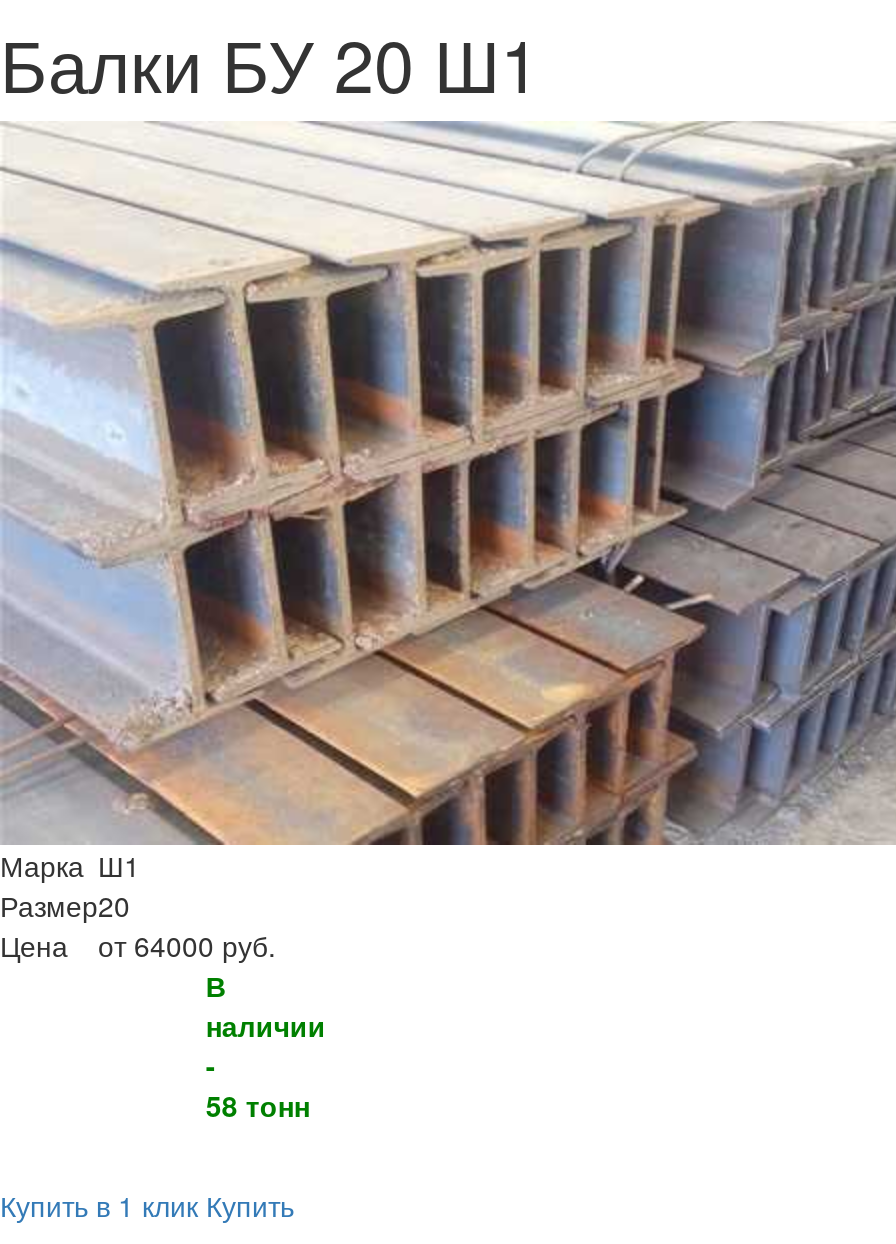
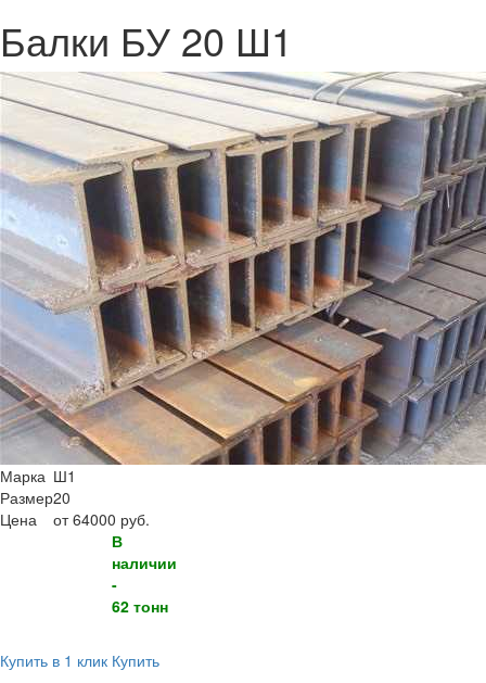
- 58 тонн
+ 62 тонн
